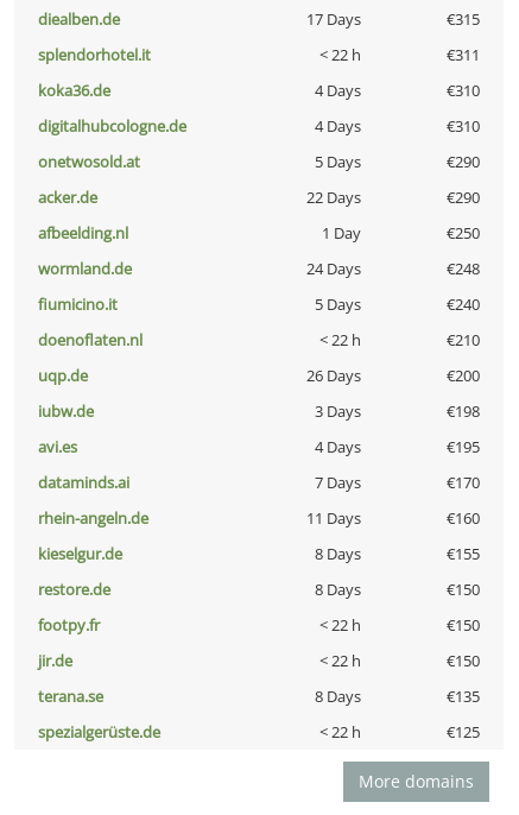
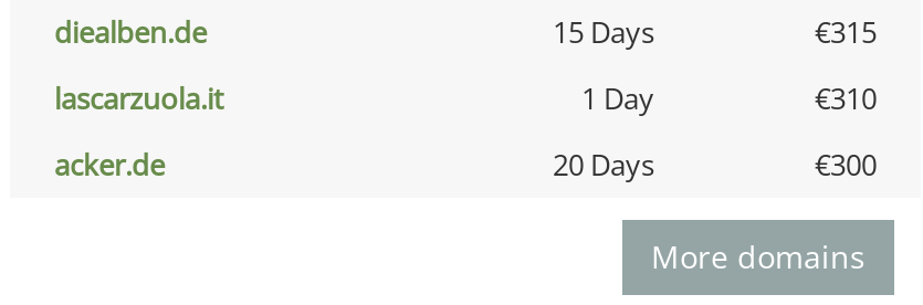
- 17 Days
+ 15 Days

- splendorhotel.it
- < 22 h
- €311
- koka36.de
- 4 Days
+ lascarzuola.it
+ 1 Day

- digitalhubcologne.de
- 4 Days
- €310
- onetwosold.at
- 5 Days
- €290

- 22 Days
- €290
- afbeelding.nl
- 1 Day
- €250
- wormland.de
- 24 Days
- €248
- fiumicino.it
- 5 Days
- €240
- doenoflaten.nl
- < 22 h
- €210
- uqp.de
- 26 Days
- €200
- iubw.de
- 3 Days
- €198
- avi.es
- 4 Days
- €195
- dataminds.ai
- 7 Days
- €170
- rhein-angeln.de
- 11 Days
- €160
- kieselgur.de
- 8 Days
- €155
- restore.de
- 8 Days
- €150
- footpy.fr
- < 22 h
- €150
- jir.de
- < 22 h
- €150
- terana.se
- 8 Days
- €135
- spezialgerüste.de
- < 22 h
- €125
+ 20 Days
+ €300
